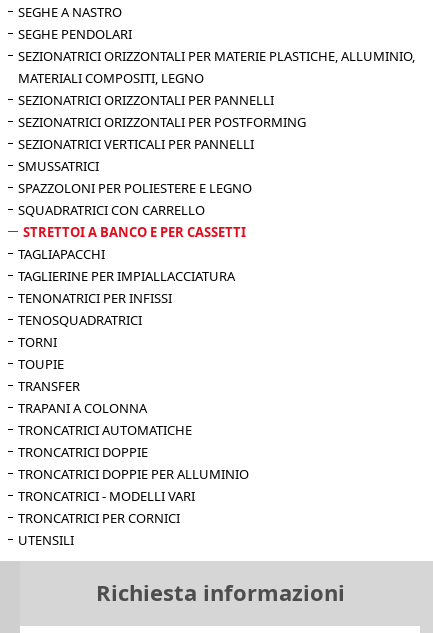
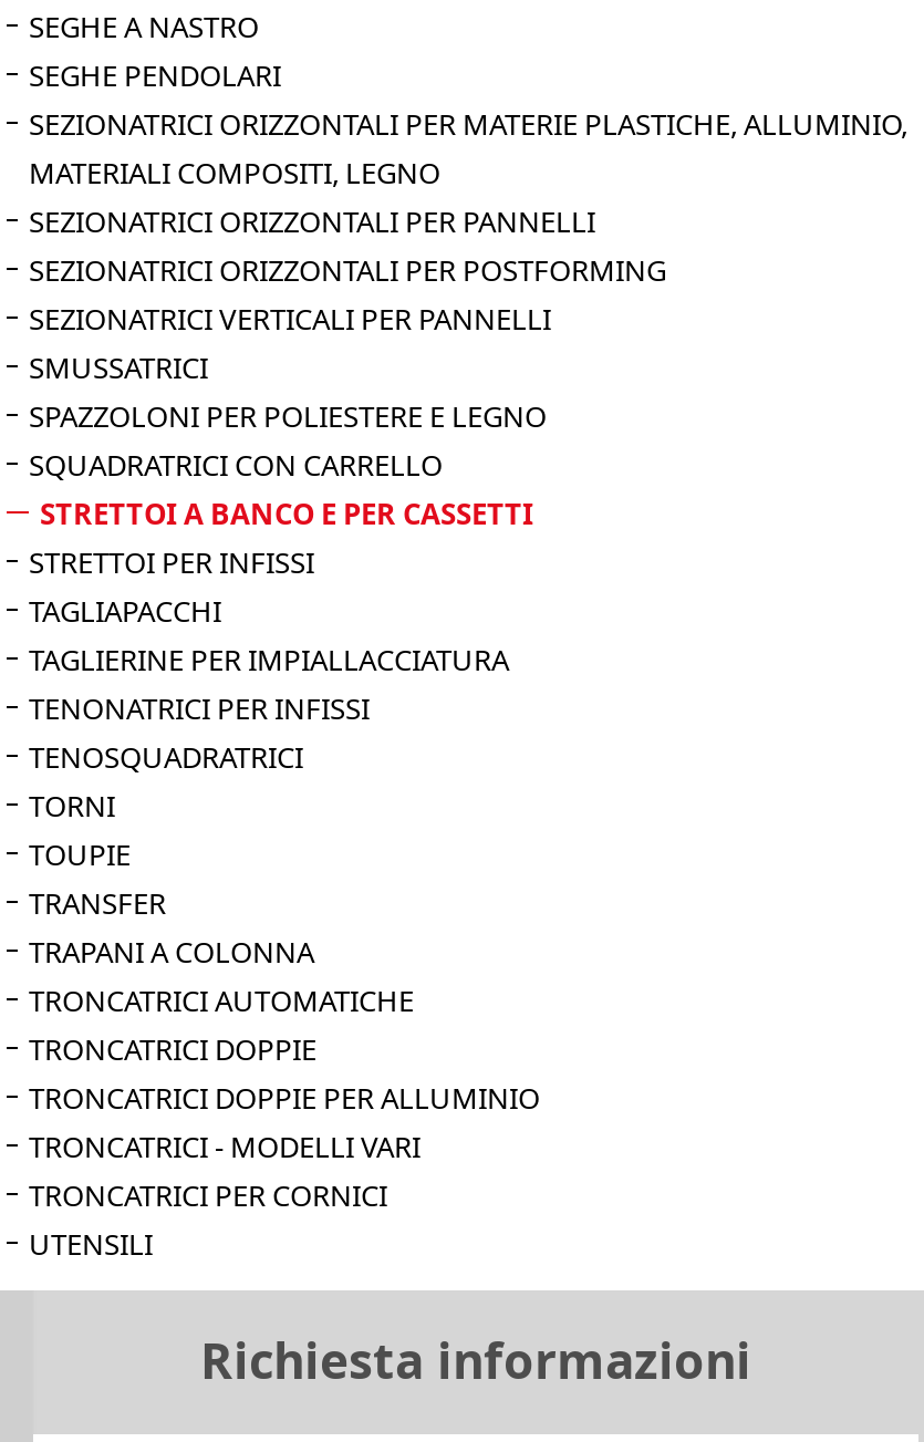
+ STRETTOI PER INFISSI
